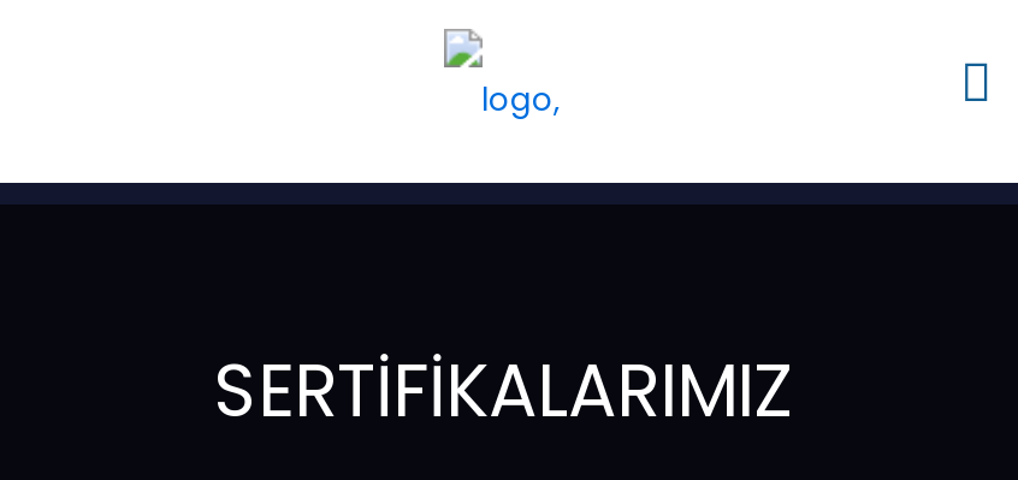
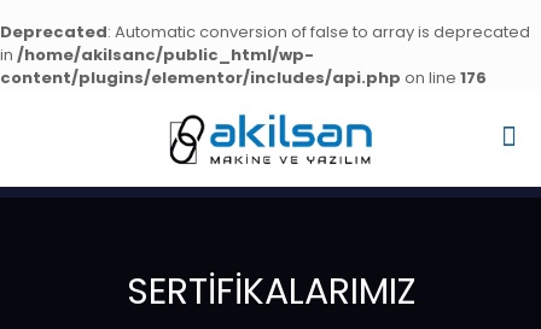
+ Deprecated: Automatic conversion of false to array is deprecated
+ in /home/akilsanc/public_html/wp-
+ content/plugins/elementor/includes/api.php on line 176

+ [image]
